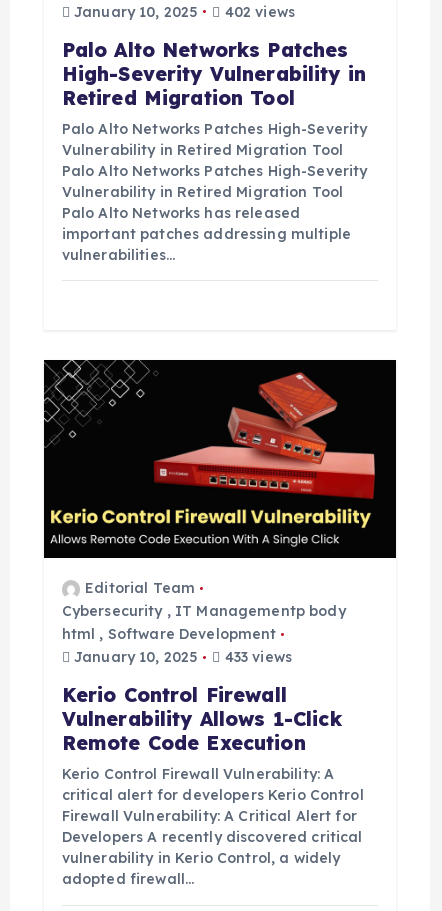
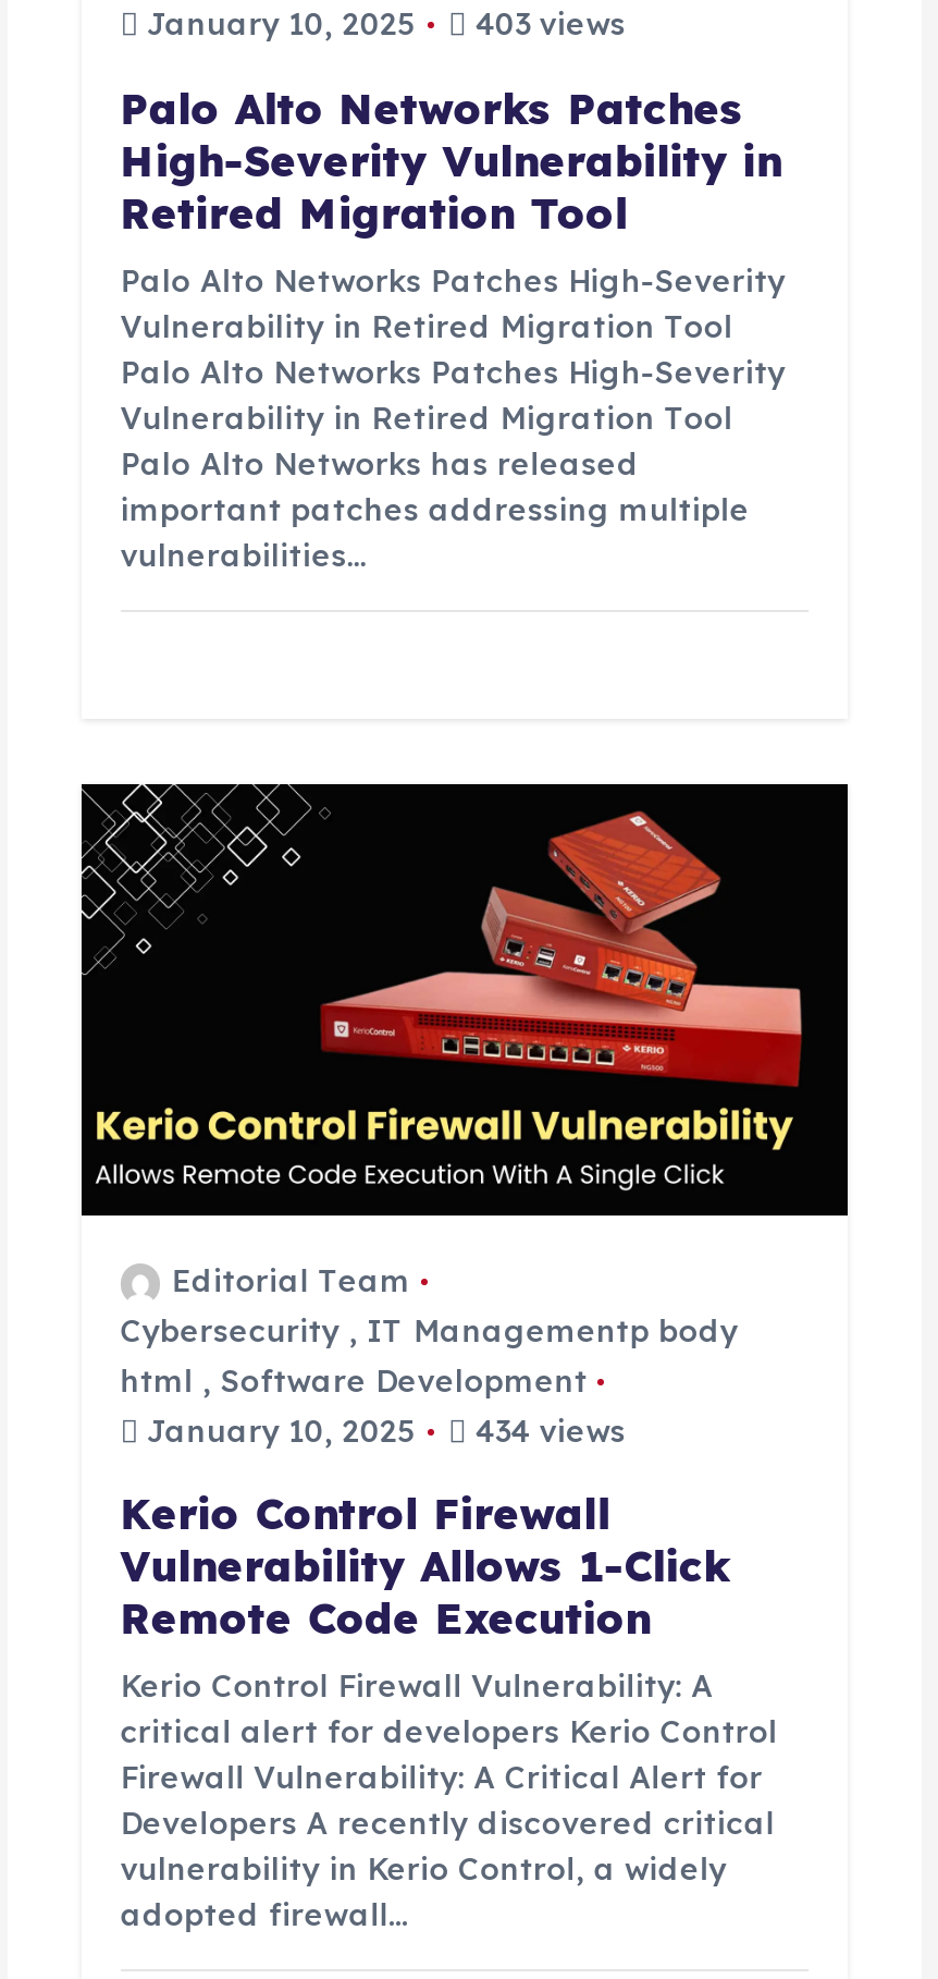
- January 10, 2025 402 views
+ January 10, 2025 403 views

- January 10, 2025 433 views
+ January 10, 2025 434 views
